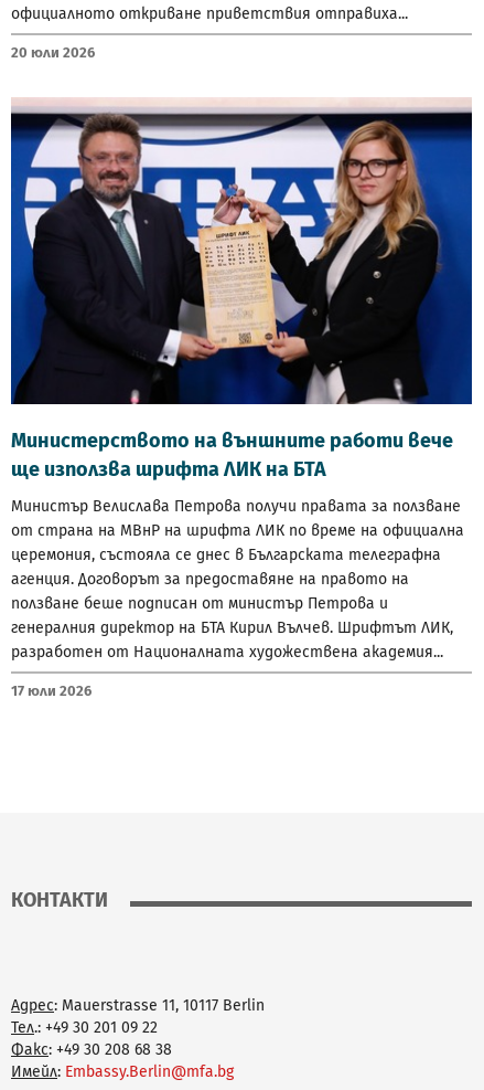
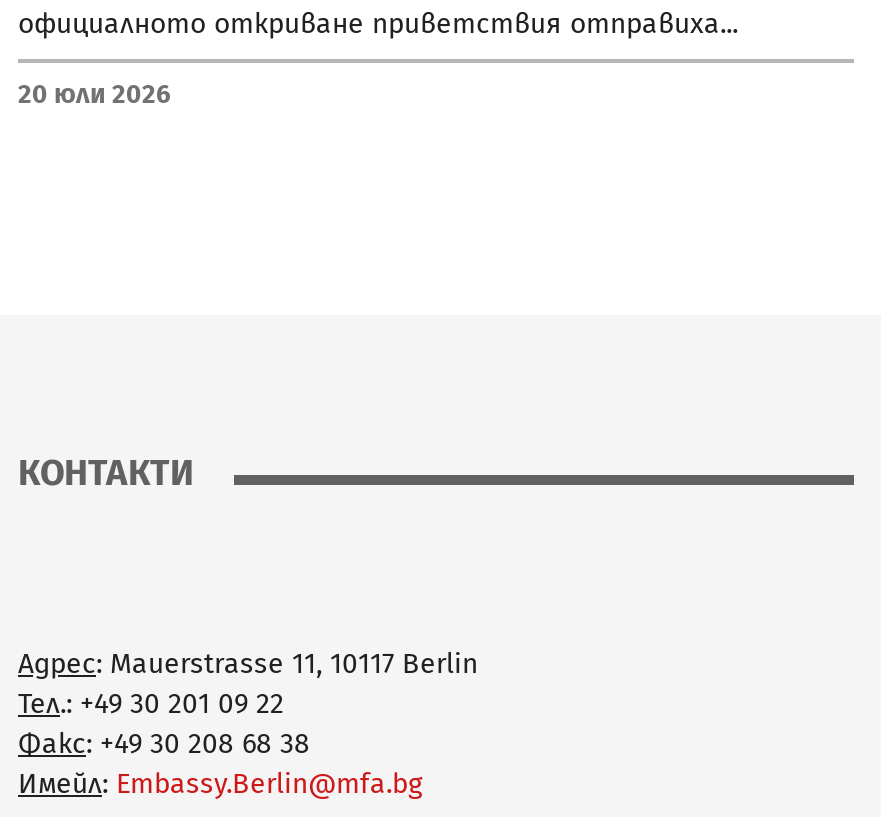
- [image]
- Министерството на външните работи вече
- ще използва шрифта ЛИК на БТА
- Министър Велислава Петрова получи правата за ползване
- от страна на МВнР на шрифта ЛИК по време на официална
- церемония, състояла се днес в Българската телеграфна
- агенция. Договорът за предоставяне на правото на
- ползване беше подписан от министър Петрова и
- генералния директор на БТА Кирил Вълчев. Шрифтът ЛИК,
- разработен от Националната художествена академия...
- 17 Юли 2026
